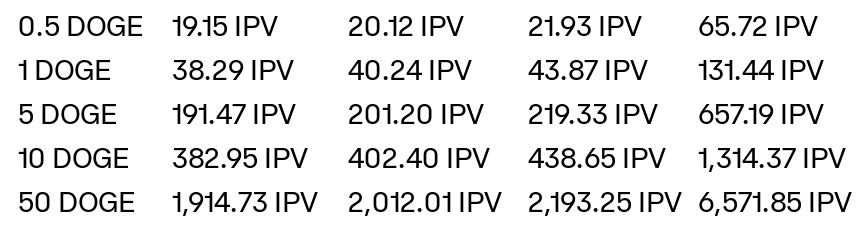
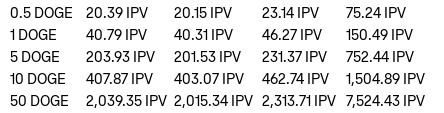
- 19.15 IPV
+ 20.39 IPV

- 20.12 IPV
+ 20.15 IPV

- 21.93 IPV
+ 23.14 IPV

- 65.72 IPV
+ 75.24 IPV

- 38.29 IPV
+ 40.79 IPV

- 40.24 IPV
+ 40.31 IPV

- 43.87 IPV
+ 46.27 IPV

- 131.44 IPV
+ 150.49 IPV

- 191.47 IPV
+ 203.93 IPV

- 201.20 IPV
+ 201.53 IPV

- 219.33 IPV
+ 231.37 IPV

- 657.19 IPV
+ 752.44 IPV

- 382.95 IPV
+ 407.87 IPV

- 402.40 IPV
+ 403.07 IPV

- 438.65 IPV
+ 462.74 IPV

- 1,314.37 IPV
+ 1,504.89 IPV

- 1,914.73 IPV
- 2,012.01 IPV
- 2,193.25 IPV 6,571.85 IPV
+ 2,039.35 IPV 2,015.34 IPV 2,313.71 IPV 7,524.43 IPV
